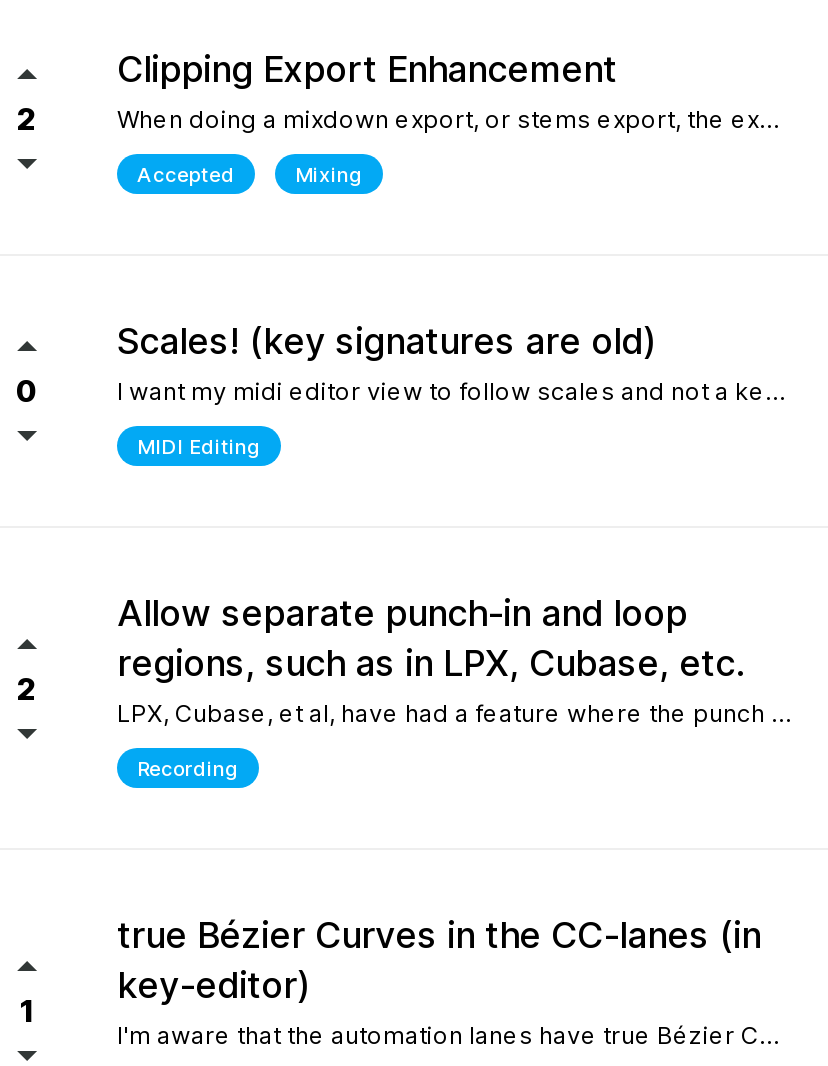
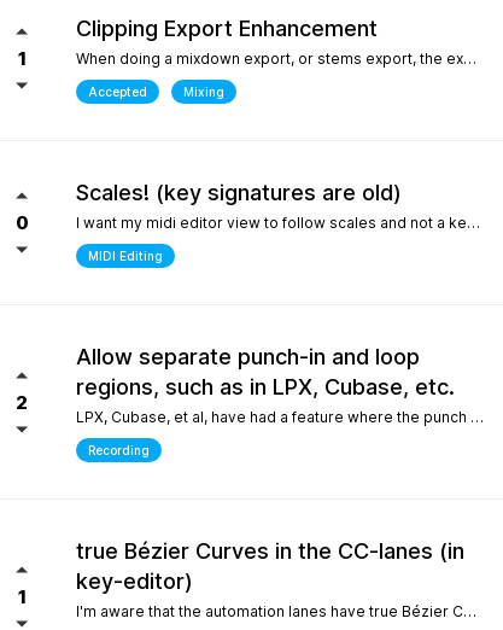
- 2
+ 1
